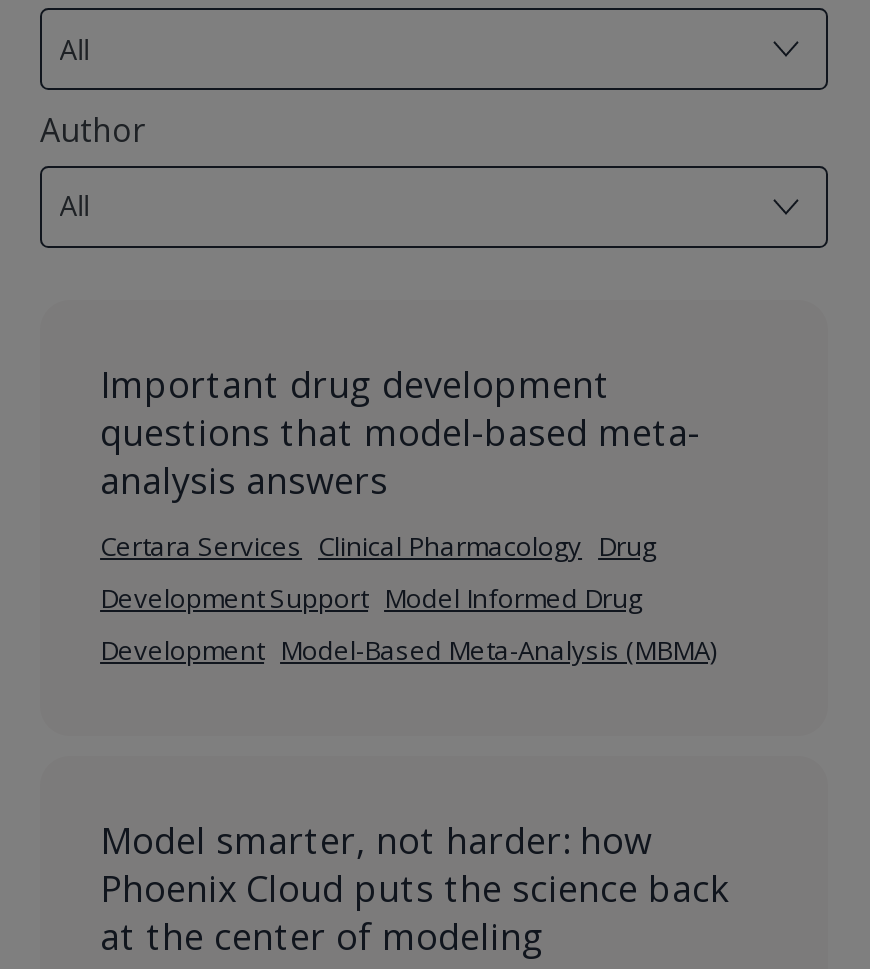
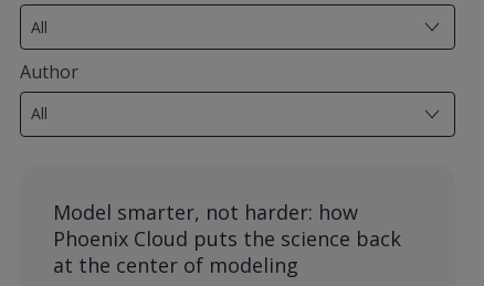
- Important drug development
- questions that model-based meta-
- analysis answers
- Certara Services Clinical Pharmacology Drug
- Development Support Model Informed Drug
- Development Model-Based Meta-Analysis (MBMA)
